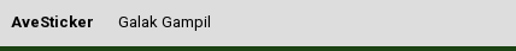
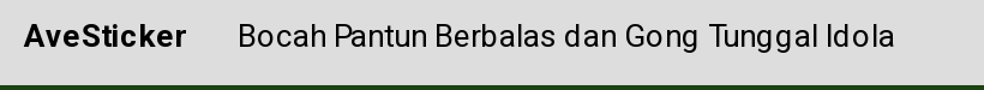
- Galak Gampil
+ Bocah Pantun Berbalas dan Gong Tunggal Idola
